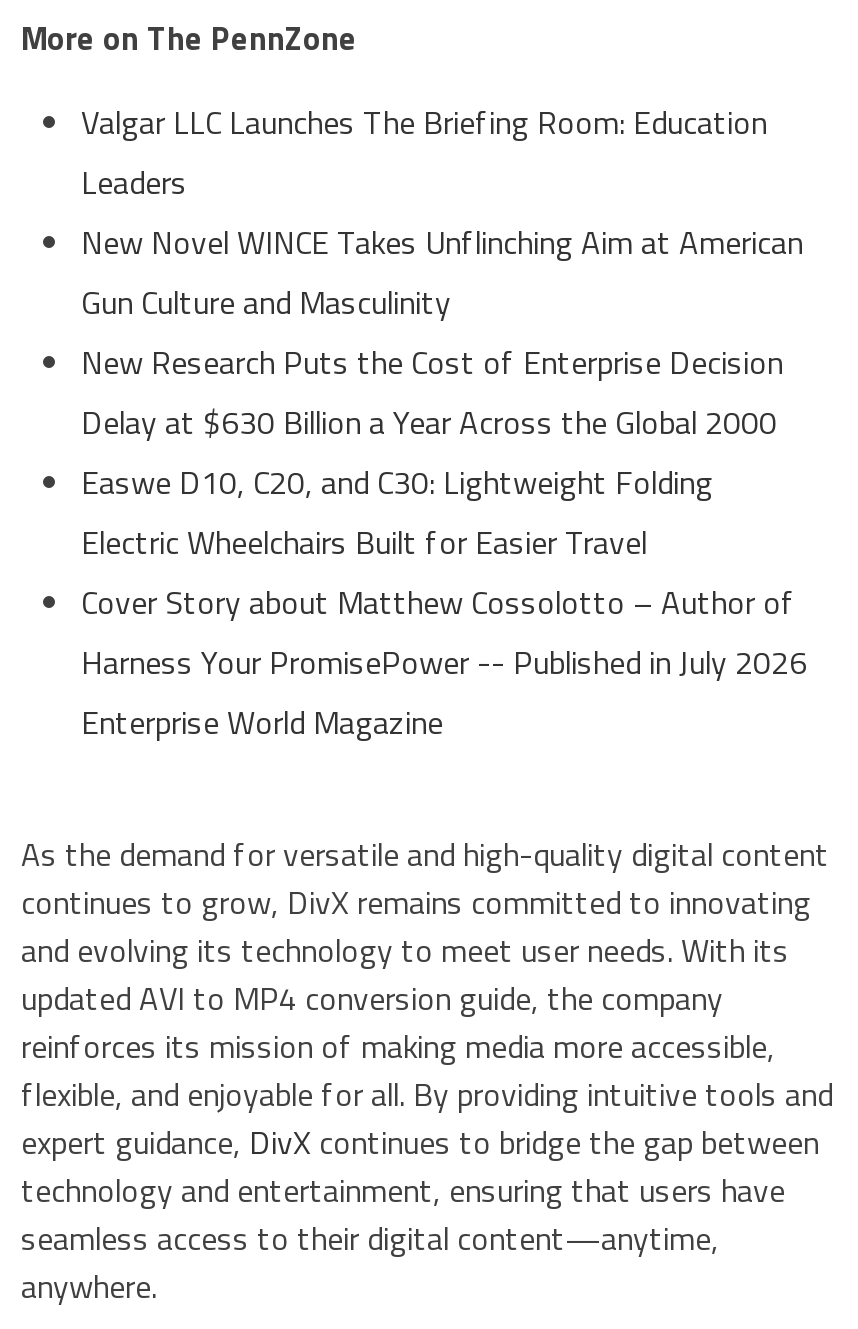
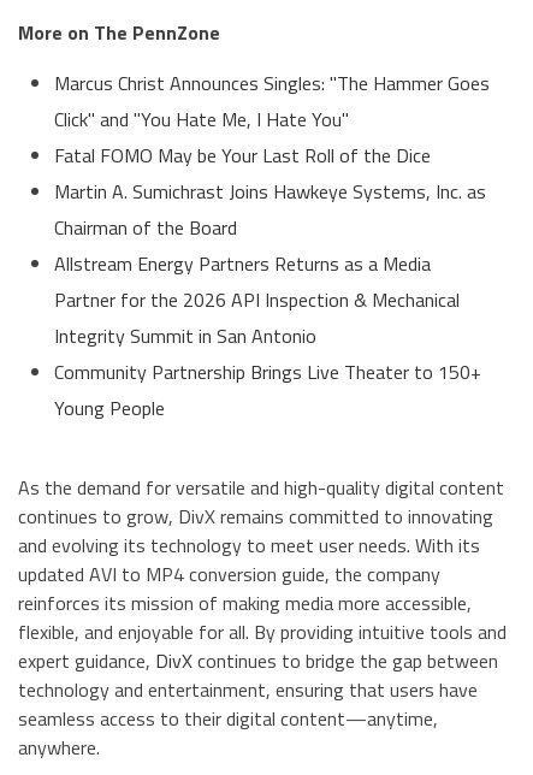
- Valgar LLC Launches The Briefing Room: Education
- Leaders
- New Novel WINCE Takes Unflinching Aim at American
- Gun Culture and Masculinity
- New Research Puts the Cost of Enterprise Decision
- Delay at $630 Billion a Year Across the Global 2000
- Easwe D10, C20, and C30: Lightweight Folding
- Electric Wheelchairs Built for Easier Travel
- Cover Story about Matthew Cossolotto – Author of
- Harness Your PromisePower -- Published in July 2026
- Enterprise World Magazine
+ Marcus Christ Announces Singles: "The Hammer Goes
+ Click" and "You Hate Me, I Hate You"
+ Fatal FOMO May be Your Last Roll of the Dice
+ Martin A. Sumichrast Joins Hawkeye Systems, Inc. as
+ Chairman of the Board
+ Allstream Energy Partners Returns as a Media
+ Partner for the 2026 API Inspection & Mechanical
+ Integrity Summit in San Antonio
+ Community Partnership Brings Live Theater to 150+
+ Young People
